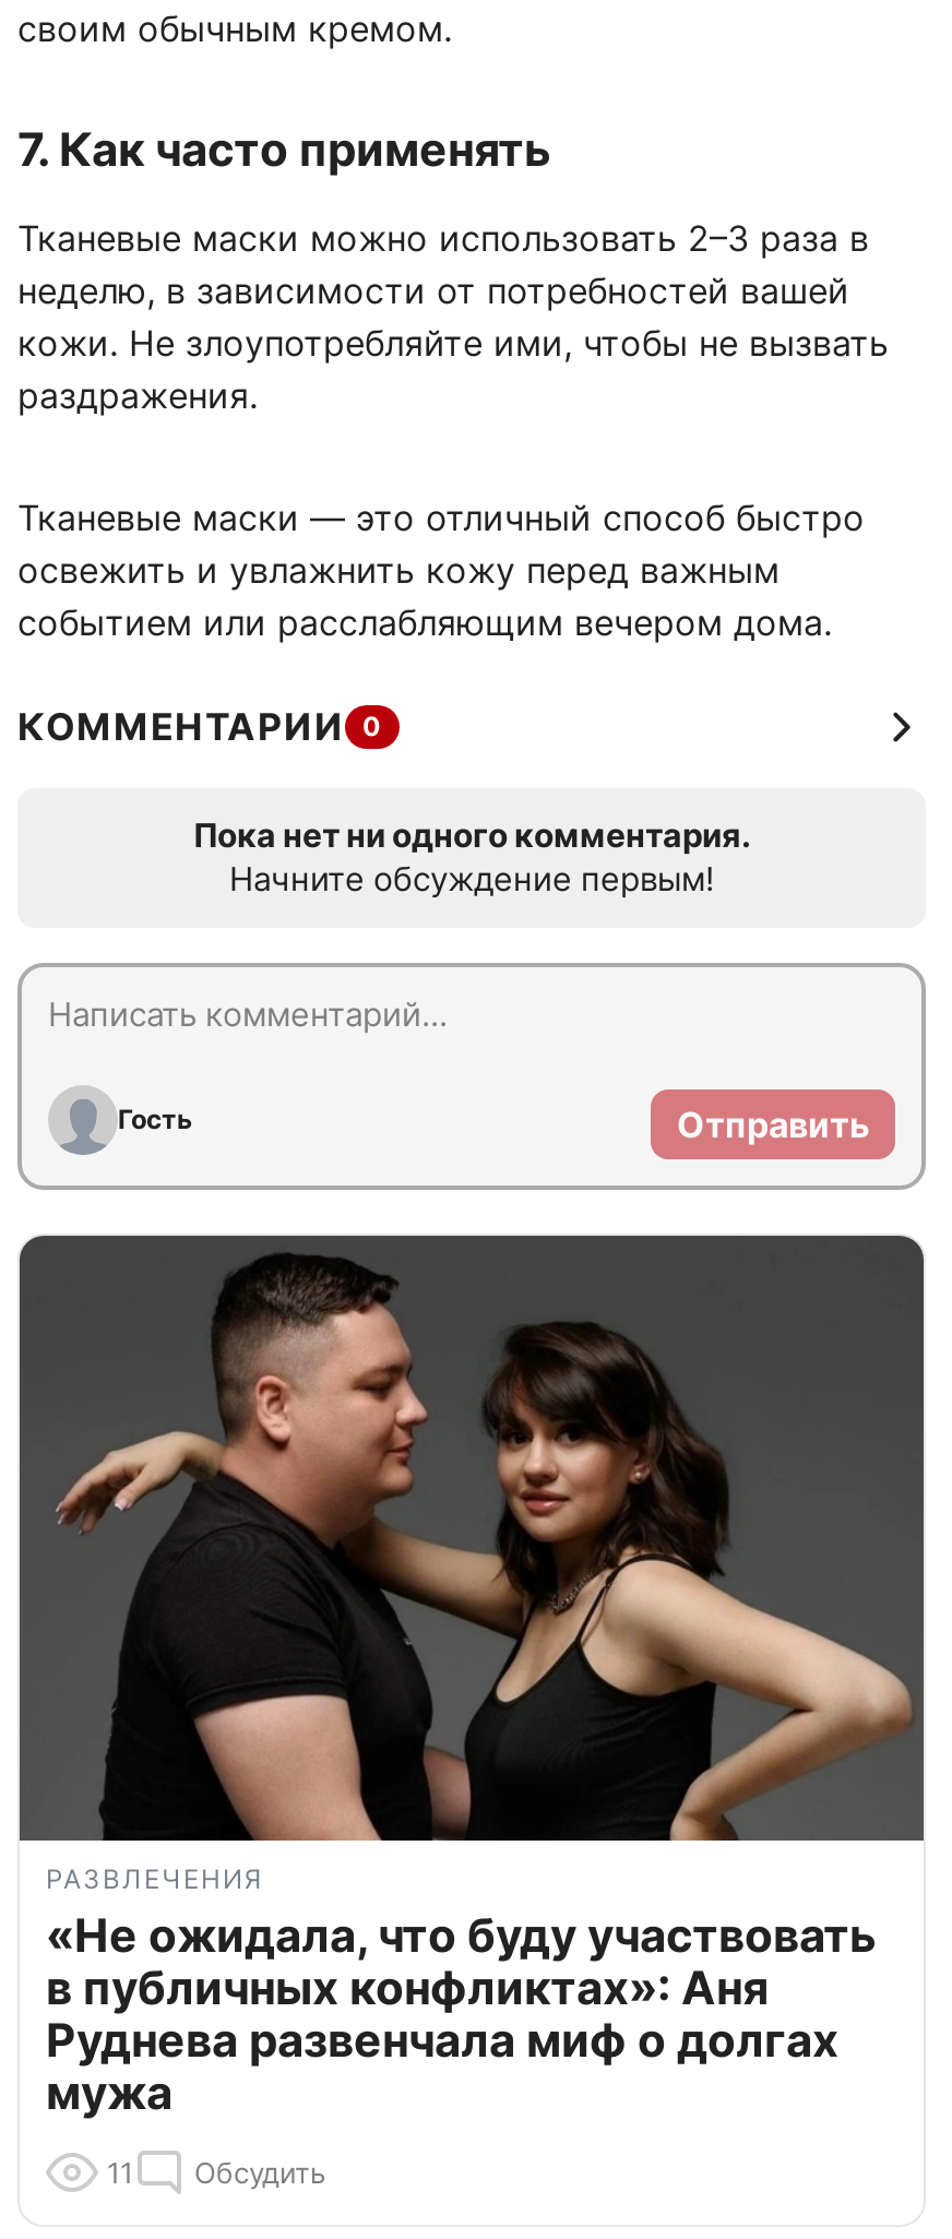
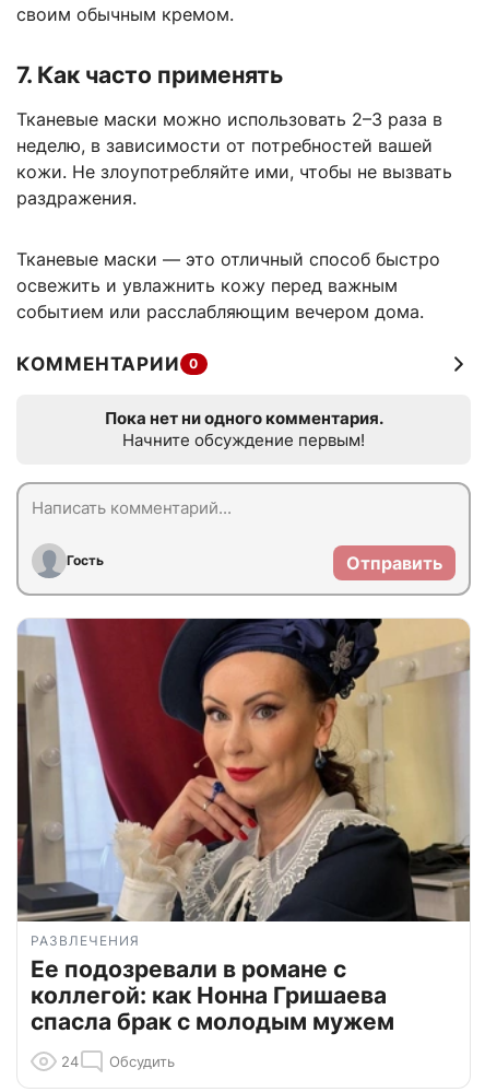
- [image]
- «Не ожидала, что буду участвовать
- в публичных конфликтах»: Аня
- Руднева развенчала миф о долгах
- мужа
+ [image]
+ Ее подозревали в романе с
+ коллегой: как Нонна Гришаева
+ спасла брак с молодым мужем

- 11 Обсудить
+ 24 Обсудить
